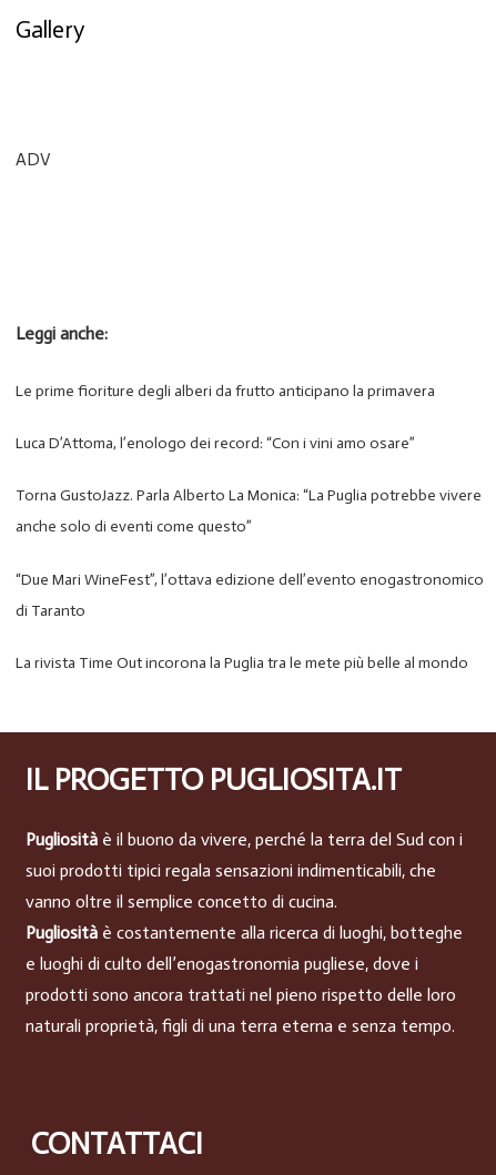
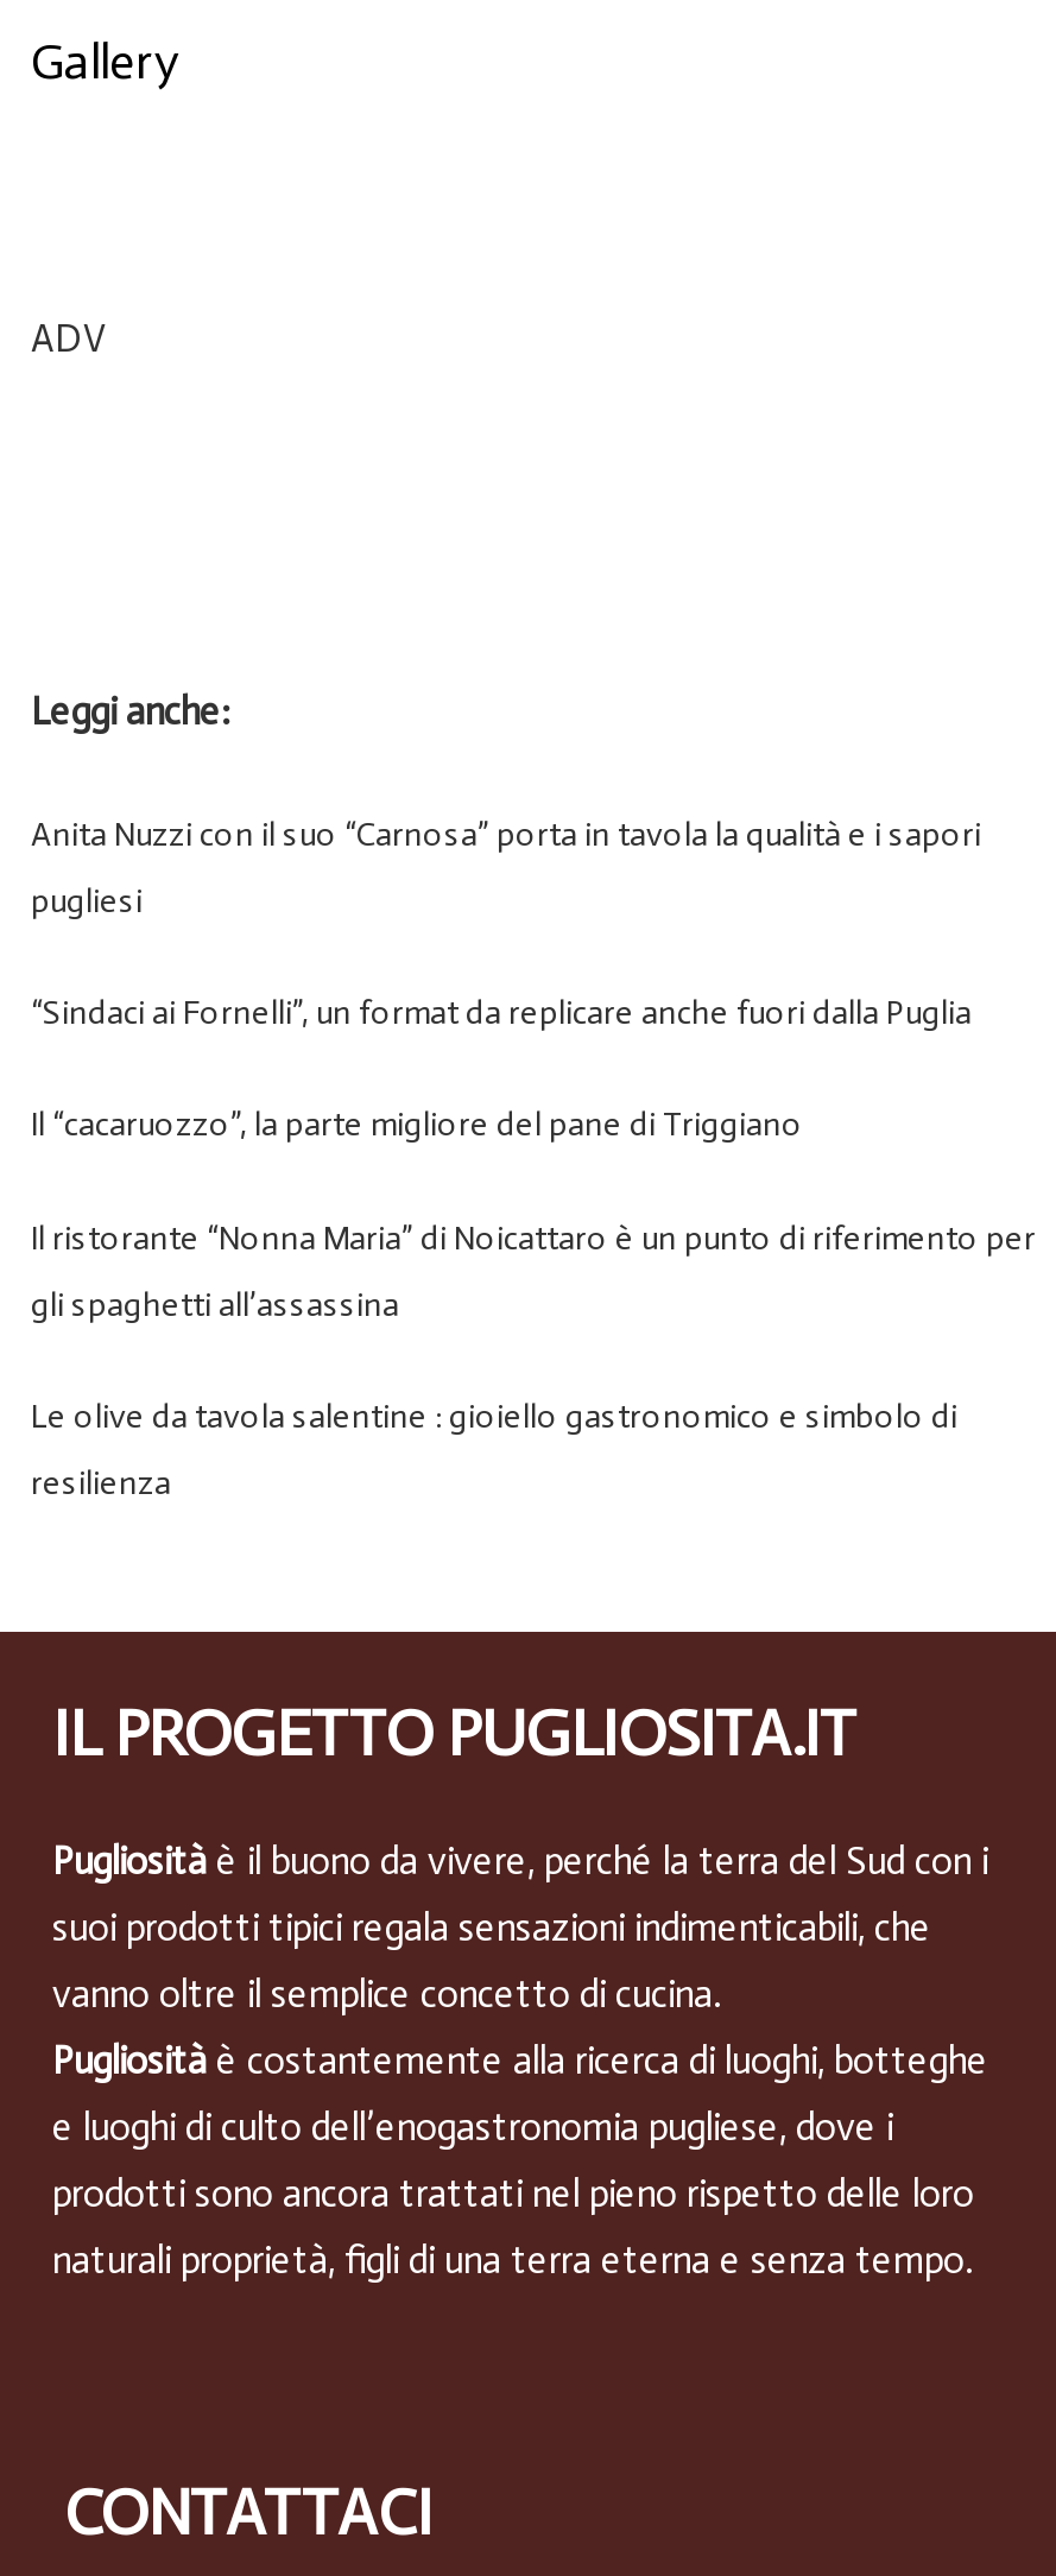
- Le prime fioriture degli alberi da frutto anticipano la primavera
- Luca D’Attoma, l’enologo dei record: “Con i vini amo osare”
- Torna GustoJazz. Parla Alberto La Monica: “La Puglia potrebbe vivere
- anche solo di eventi come questo”
- “Due Mari WineFest”, l’ottava edizione dell’evento enogastronomico
- di Taranto
- La rivista Time Out incorona la Puglia tra le mete più belle al mondo
+ Anita Nuzzi con il suo “Carnosa” porta in tavola la qualità e i sapori
+ pugliesi
+ “Sindaci ai Fornelli”, un format da replicare anche fuori dalla Puglia
+ Il “cacaruozzo”, la parte migliore del pane di Triggiano
+ Il ristorante “Nonna Maria” di Noicattaro è un punto di riferimento per
+ gli spaghetti all’assassina
+ Le olive da tavola salentine : gioiello gastronomico e simbolo di
+ resilienza
